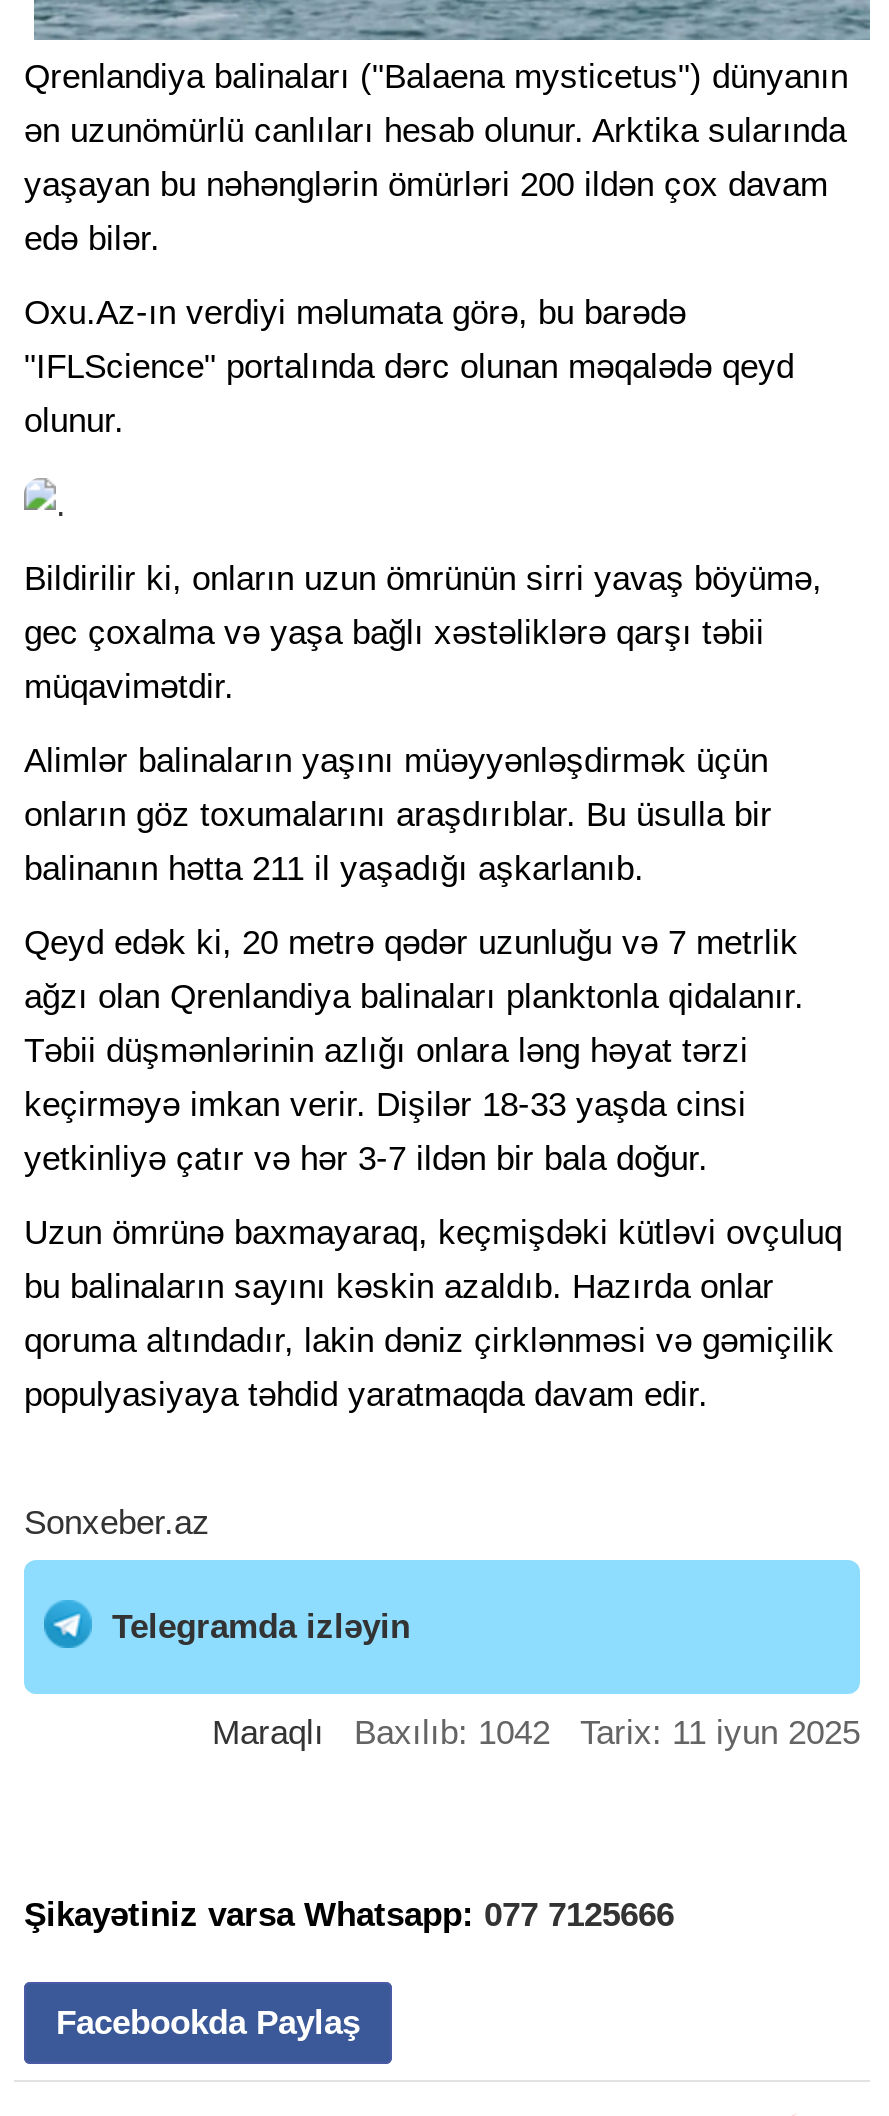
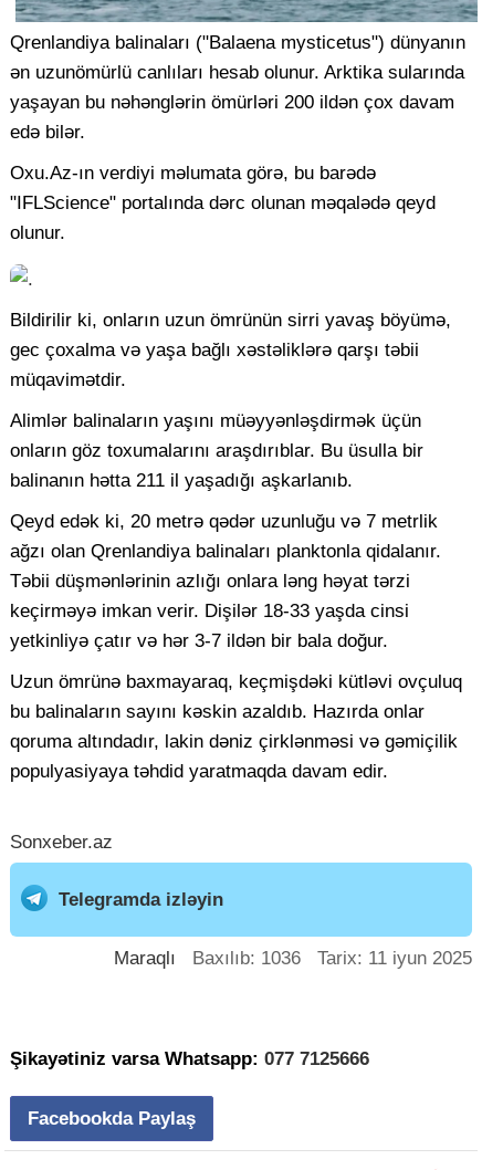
- Maraqlı Baxılıb: 1042 Tarix: 11 iyun 2025
+ Maraqlı Baxılıb: 1036 Tarix: 11 iyun 2025
